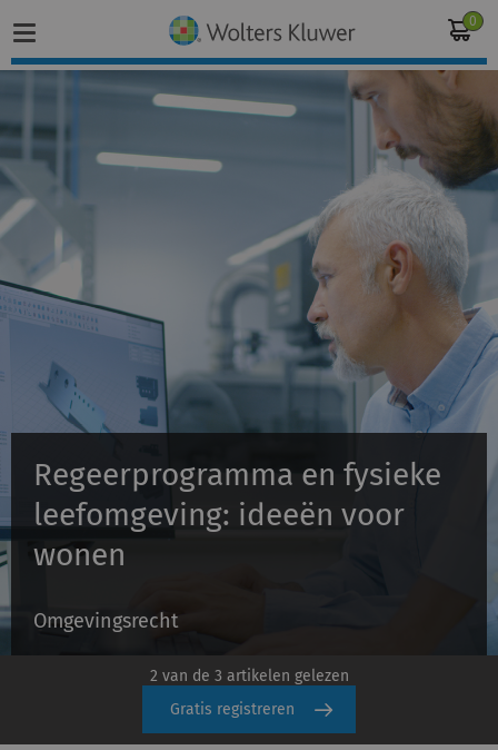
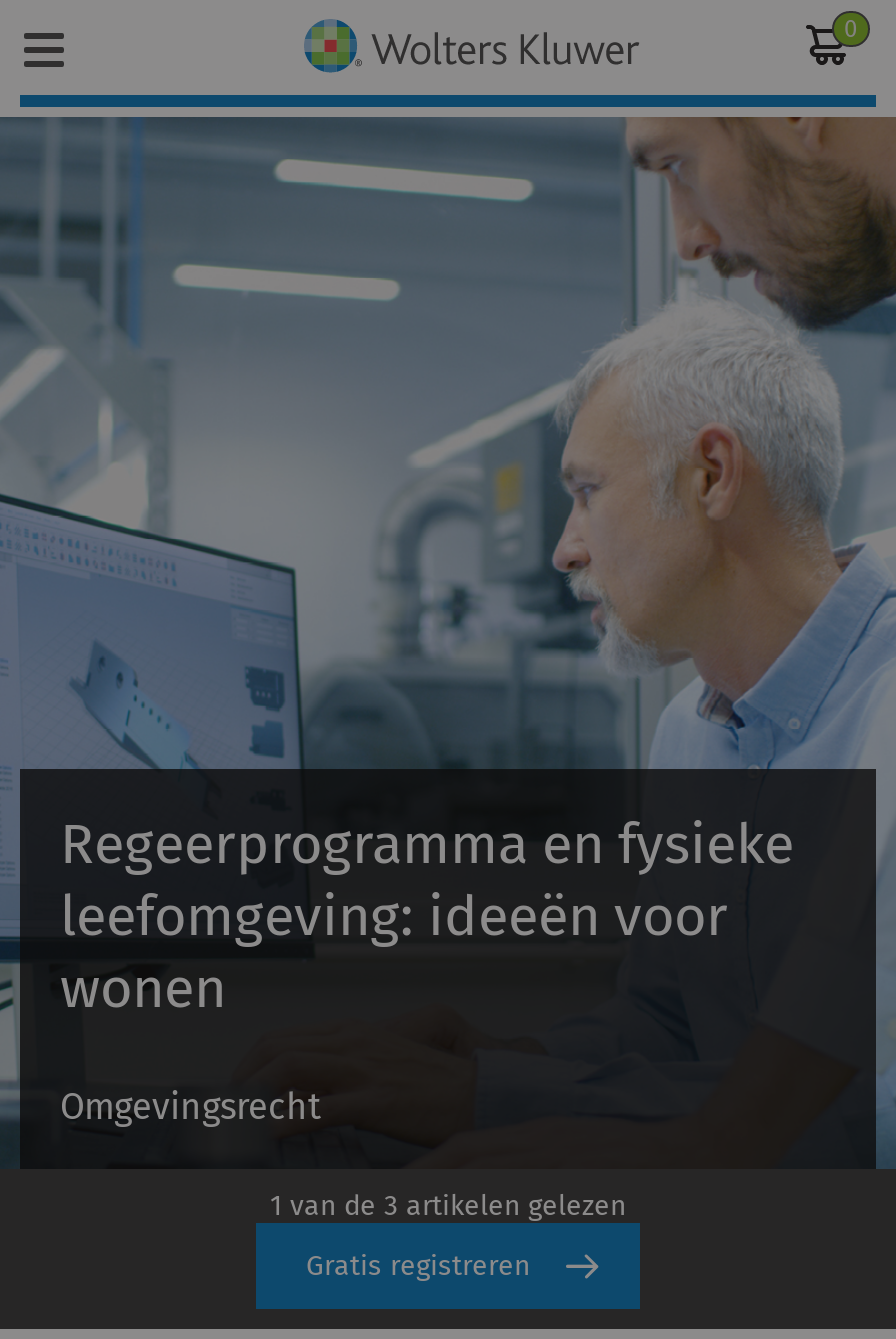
- 2 van de 3 artikelen gelezen
+ 1 van de 3 artikelen gelezen
